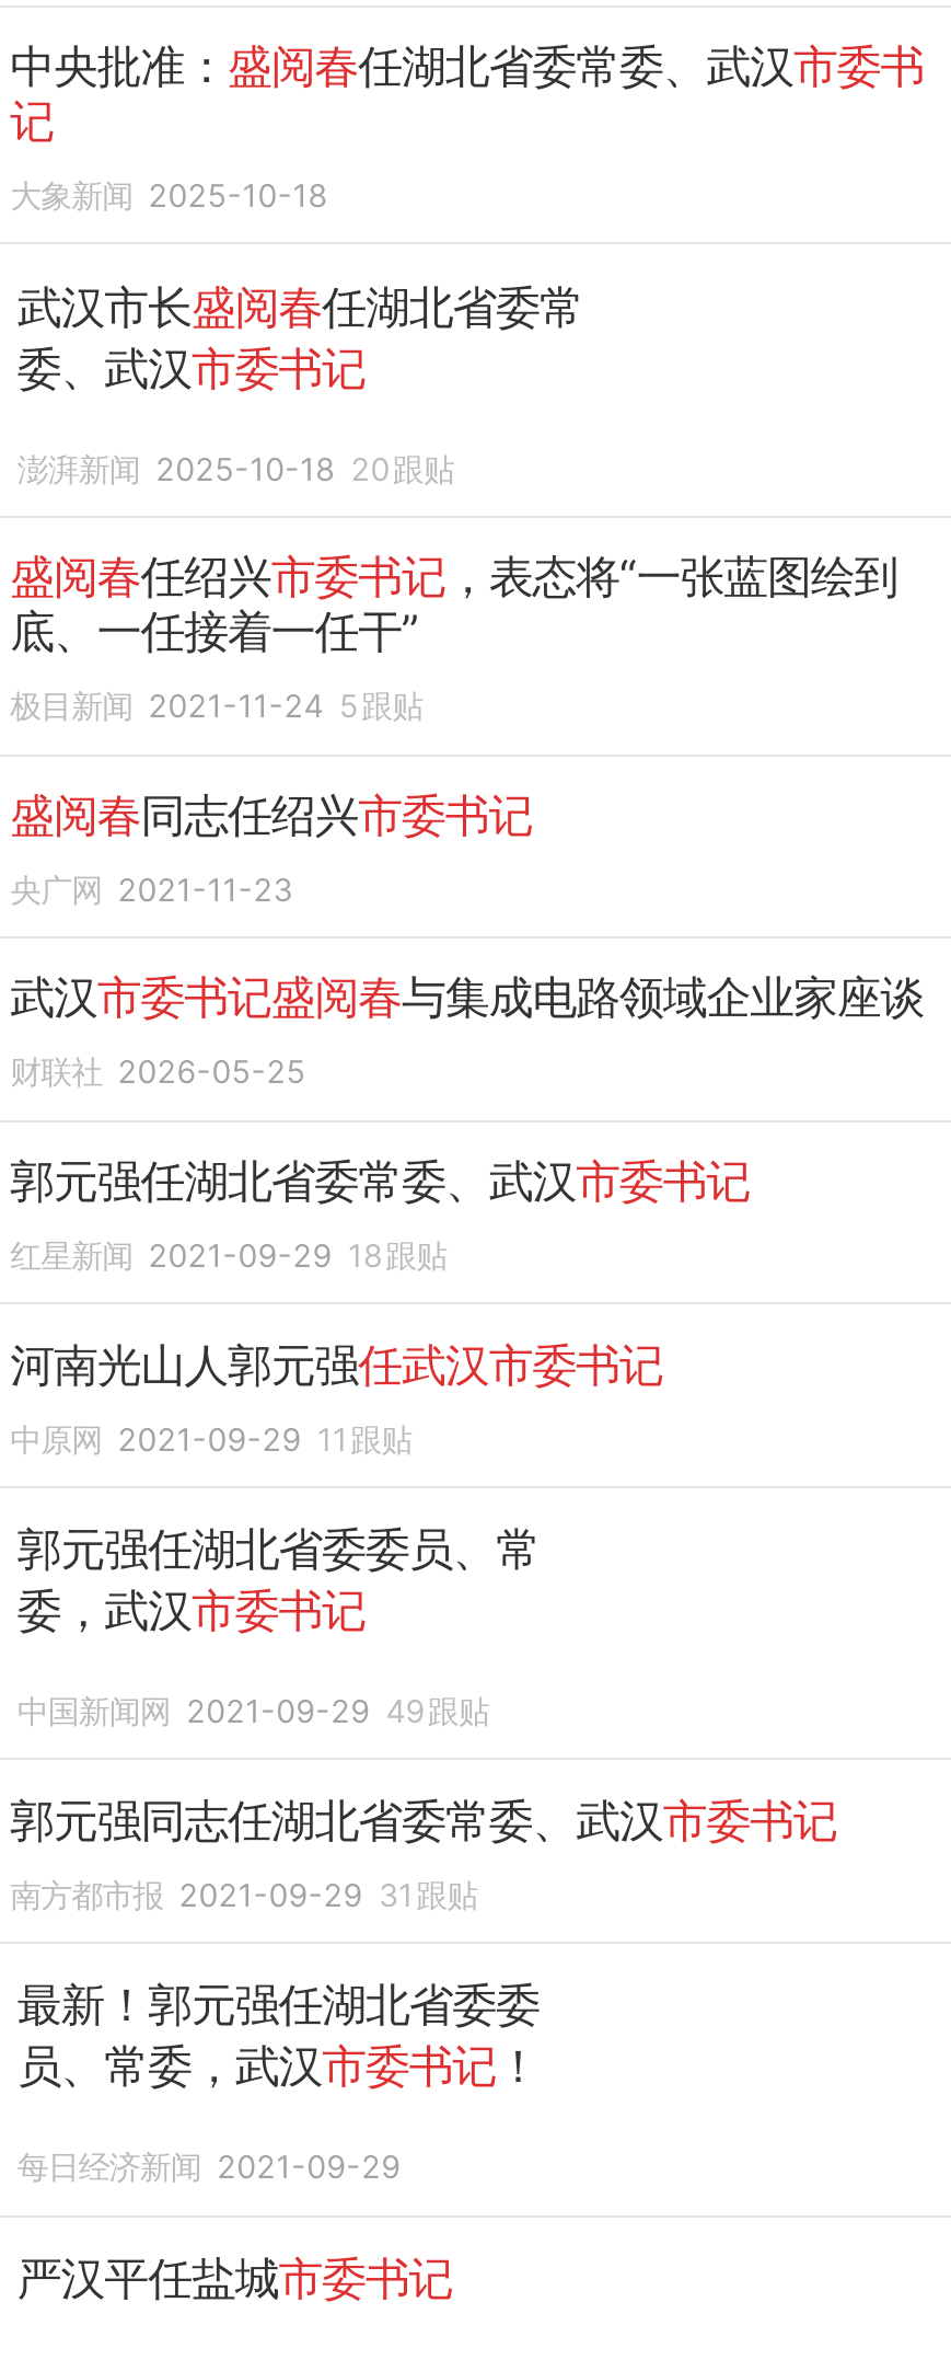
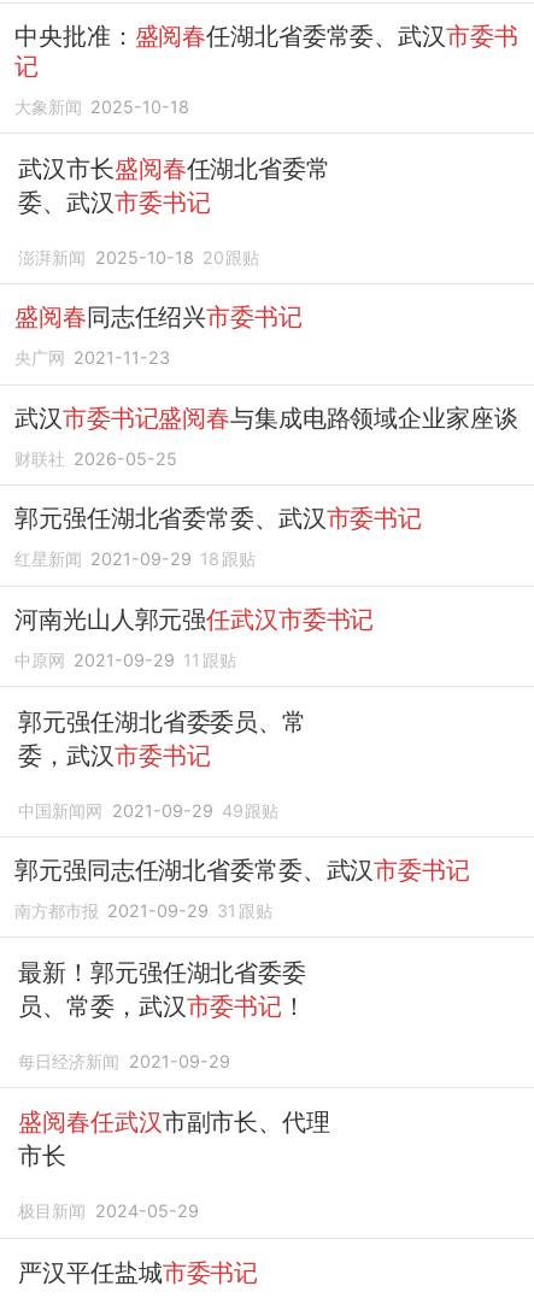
- 盛阅春任绍兴市委书记，表态将“一张蓝图绘到
- 底、一任接着一任干”
- 极目新闻 2021-11-24 5 跟贴

moved up: 盛阅春同志任绍兴市委书记 | 央广网 2021-11-23 | 武汉市委书记盛阅春与集成电路领域企业家座谈 | ... | 员、常委，武汉市委书记！ | 每日经济新闻 2021-09-29

+ 盛阅春任武汉市副市长、代理
+ 市长
+ 极目新闻 2024-05-29
